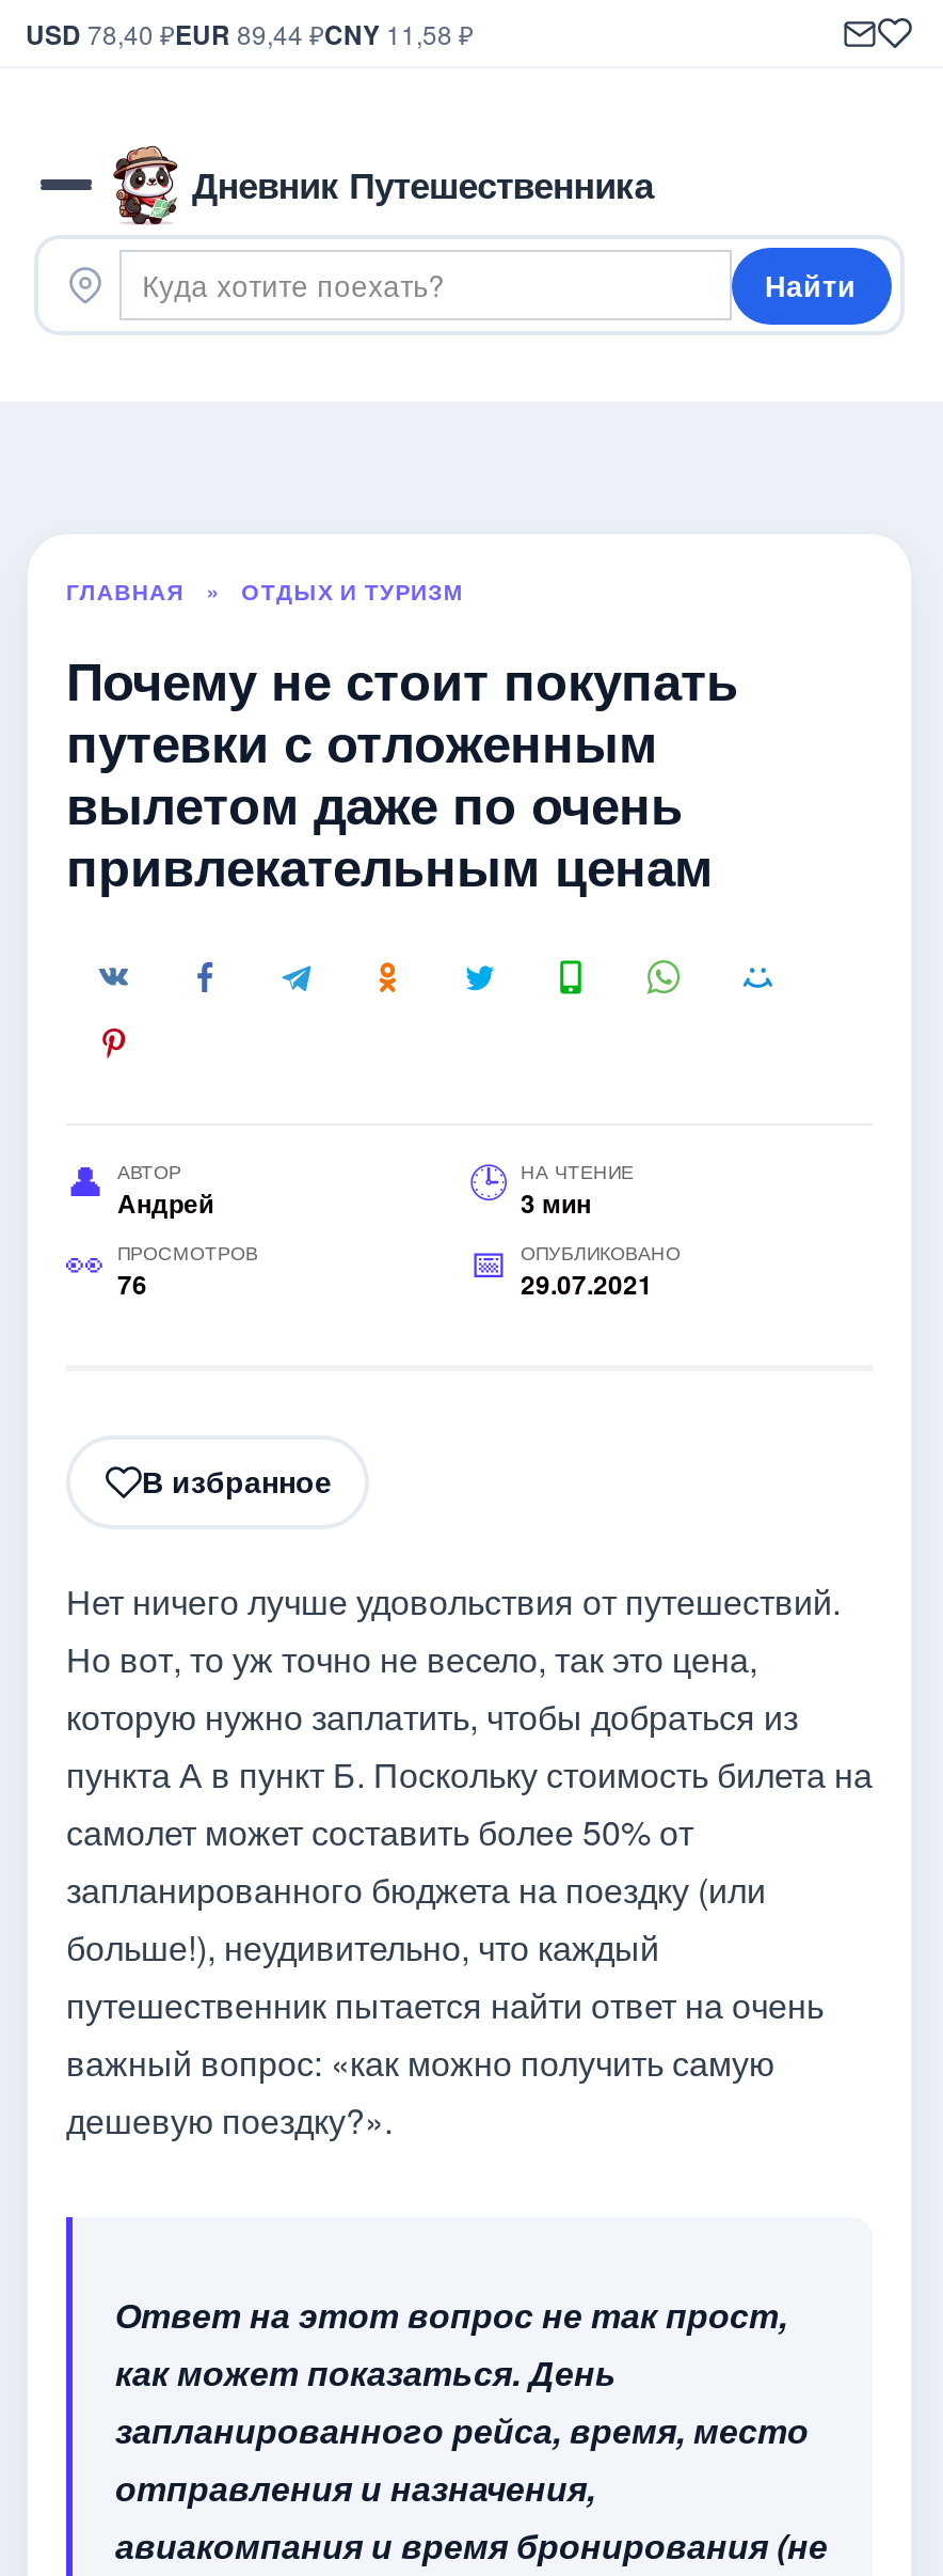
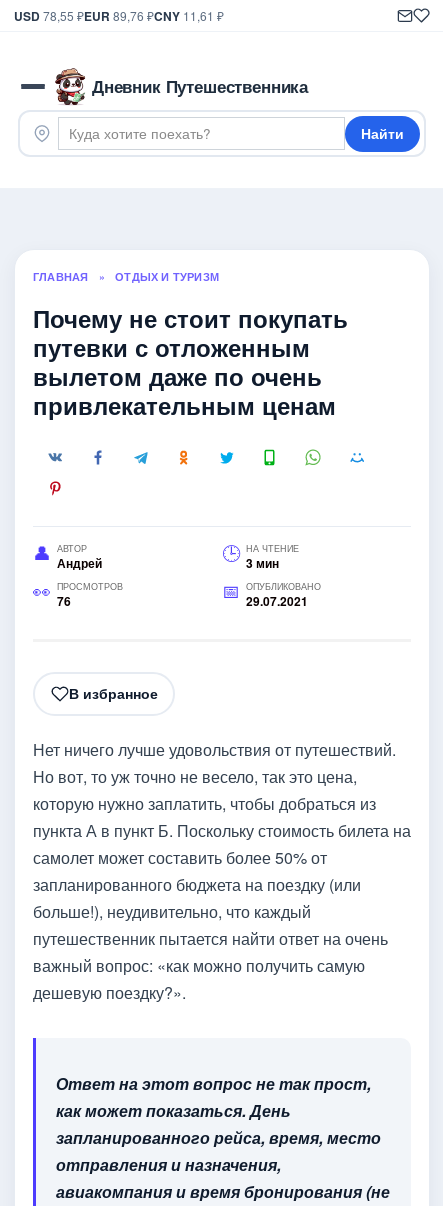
- USD 78,40 ₽EUR 89,44 ₽CNY 11,58 ₽
+ USD 78,55 ₽EUR 89,76 ₽CNY 11,61 ₽
